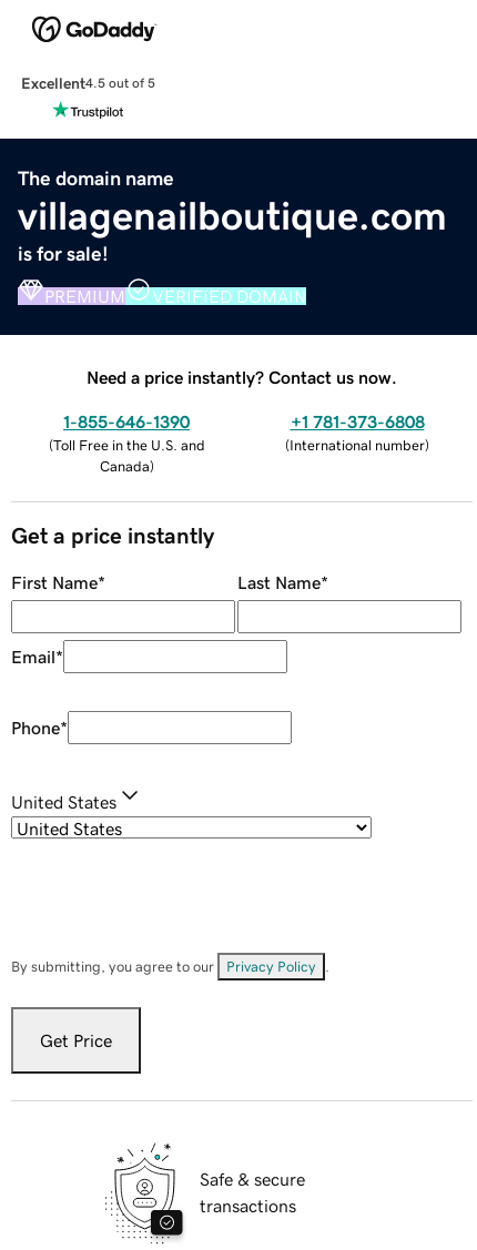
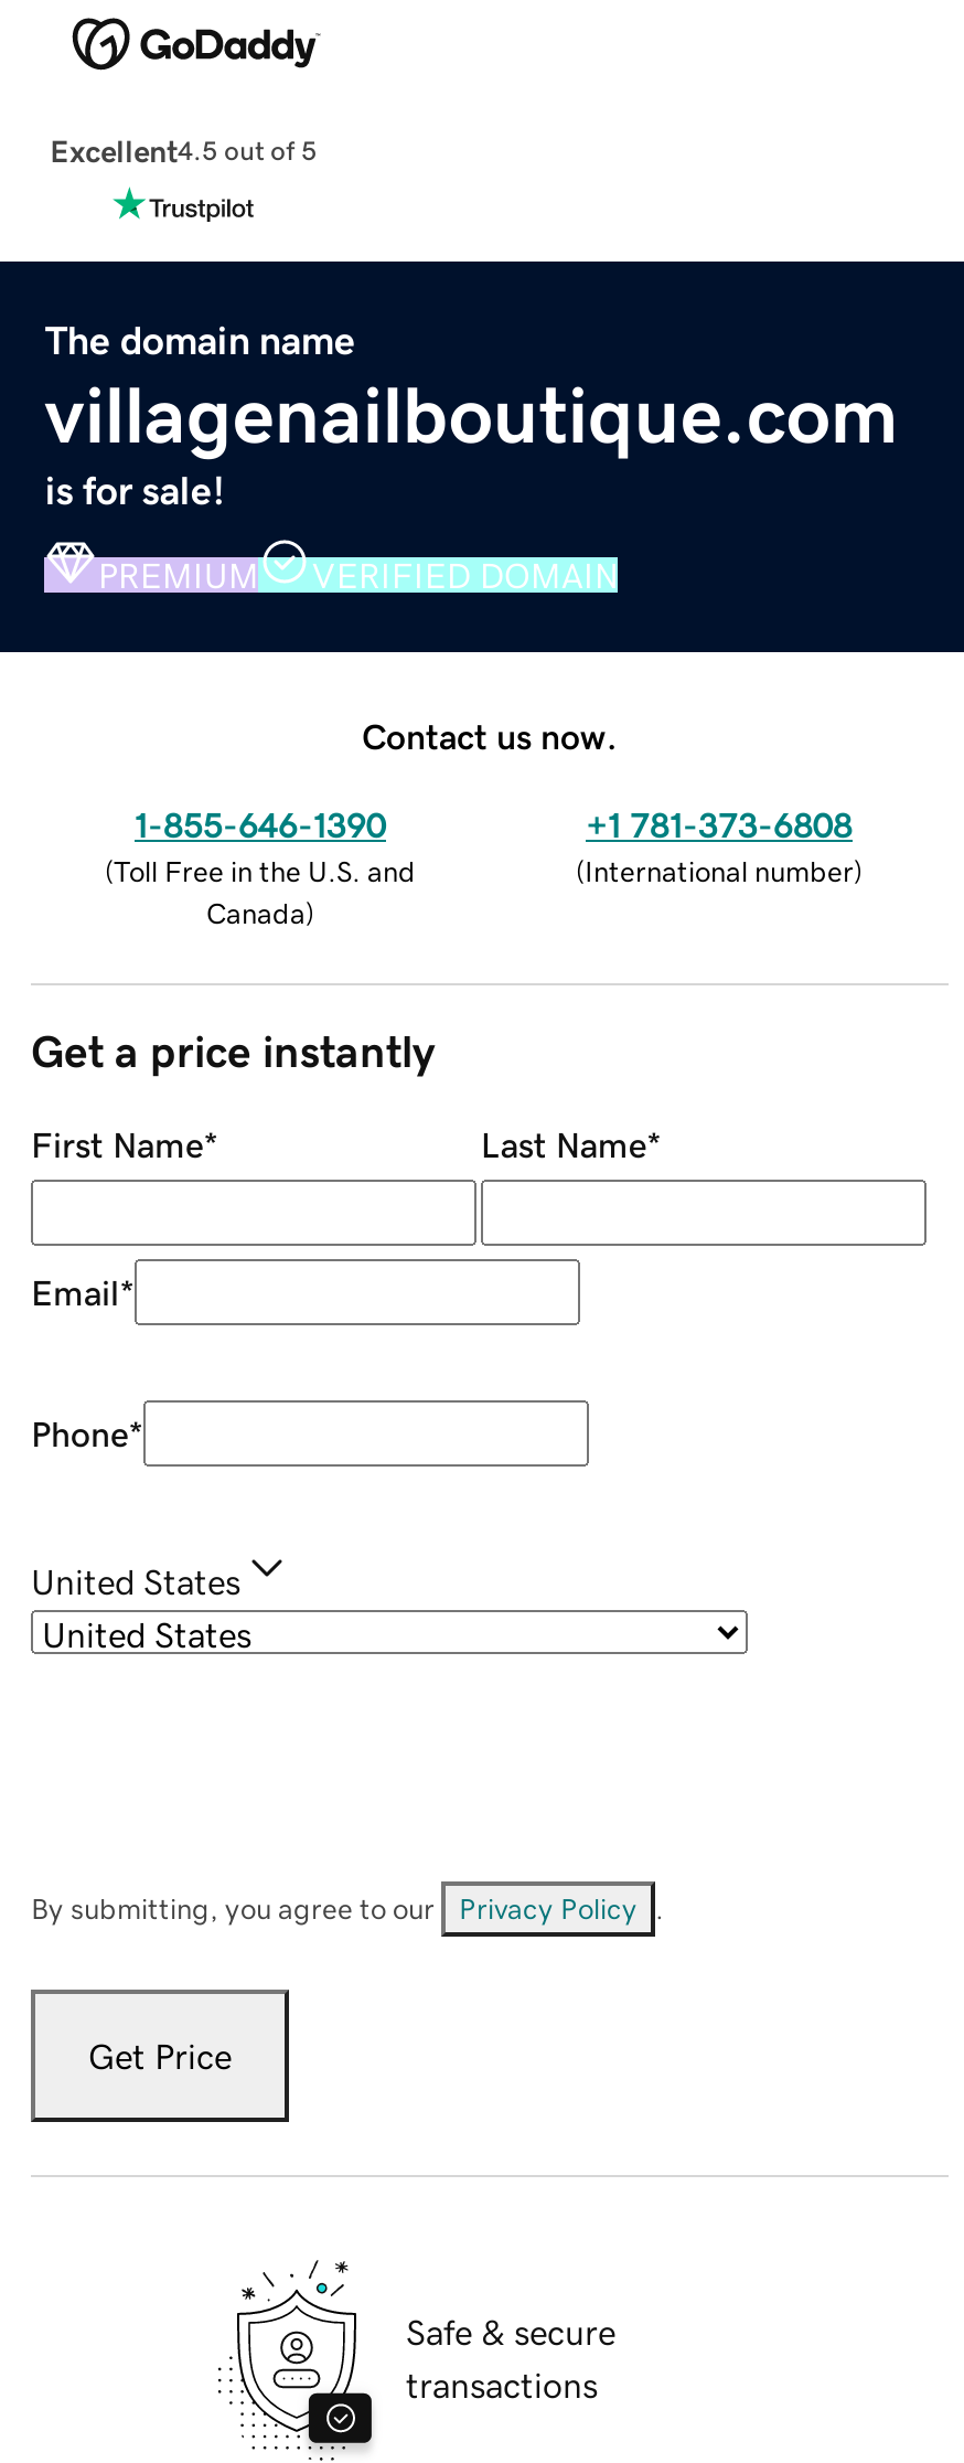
- Need a price instantly? Contact us now.
+ Contact us now.
